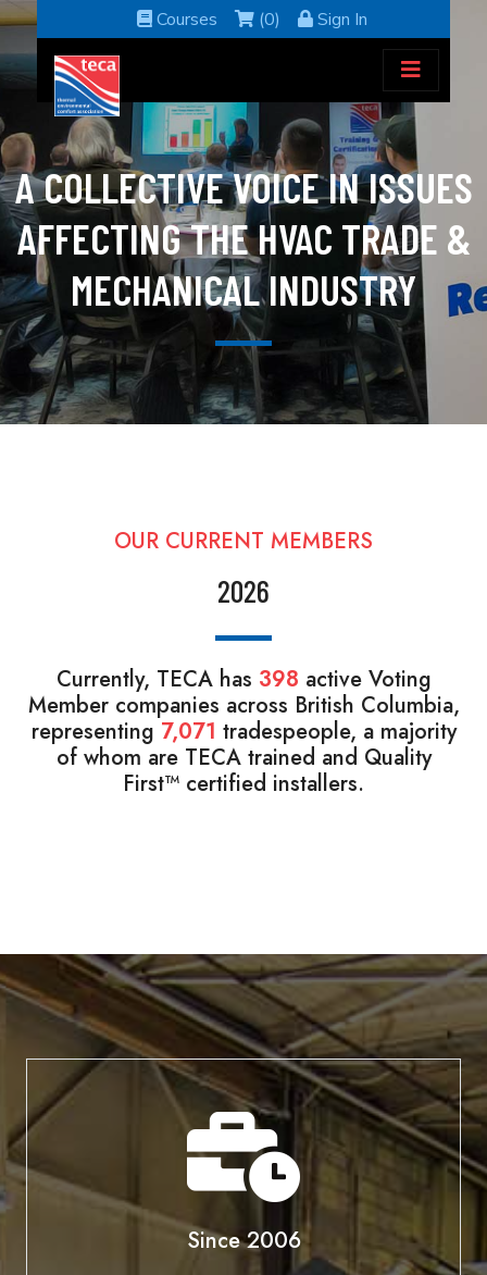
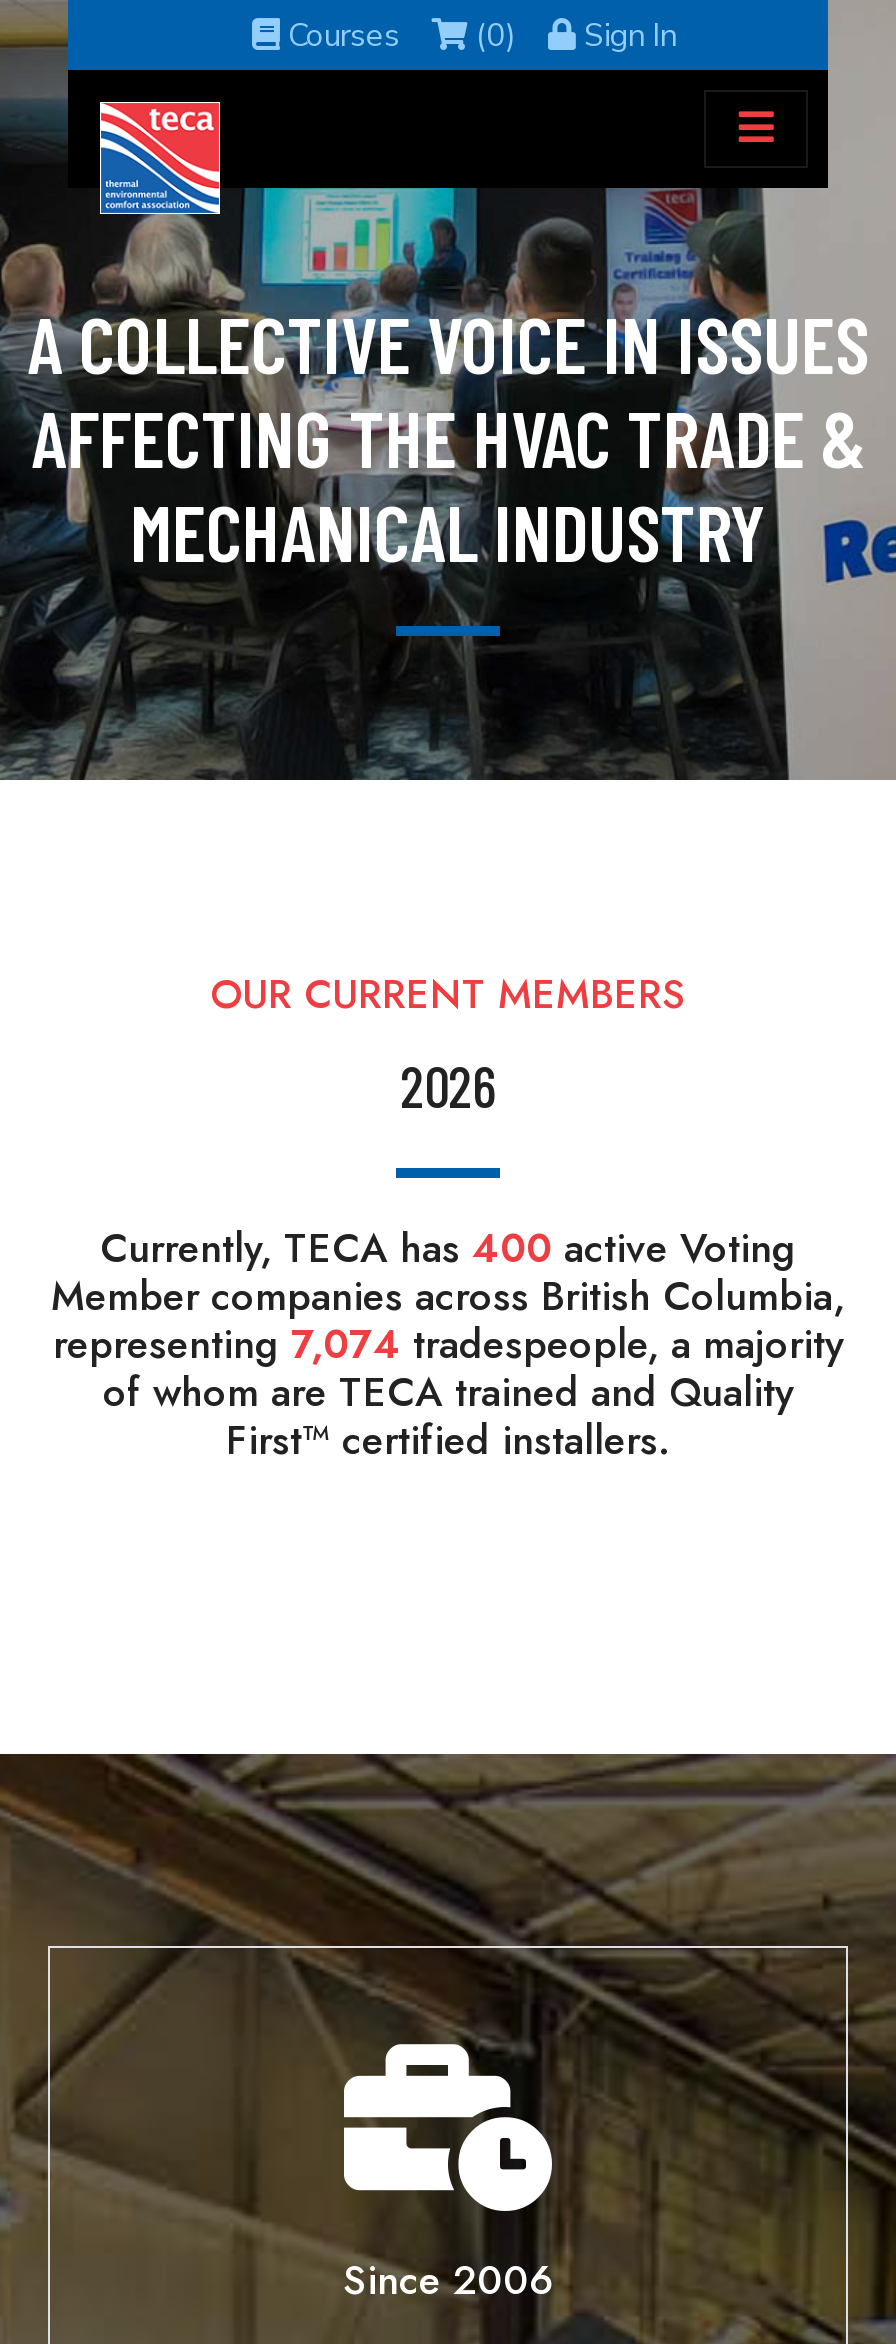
- Currently, TECA has 398 active Voting
+ Currently, TECA has 400 active Voting

- representing 7,071 tradespeople, a majority
+ representing 7,074 tradespeople, a majority
